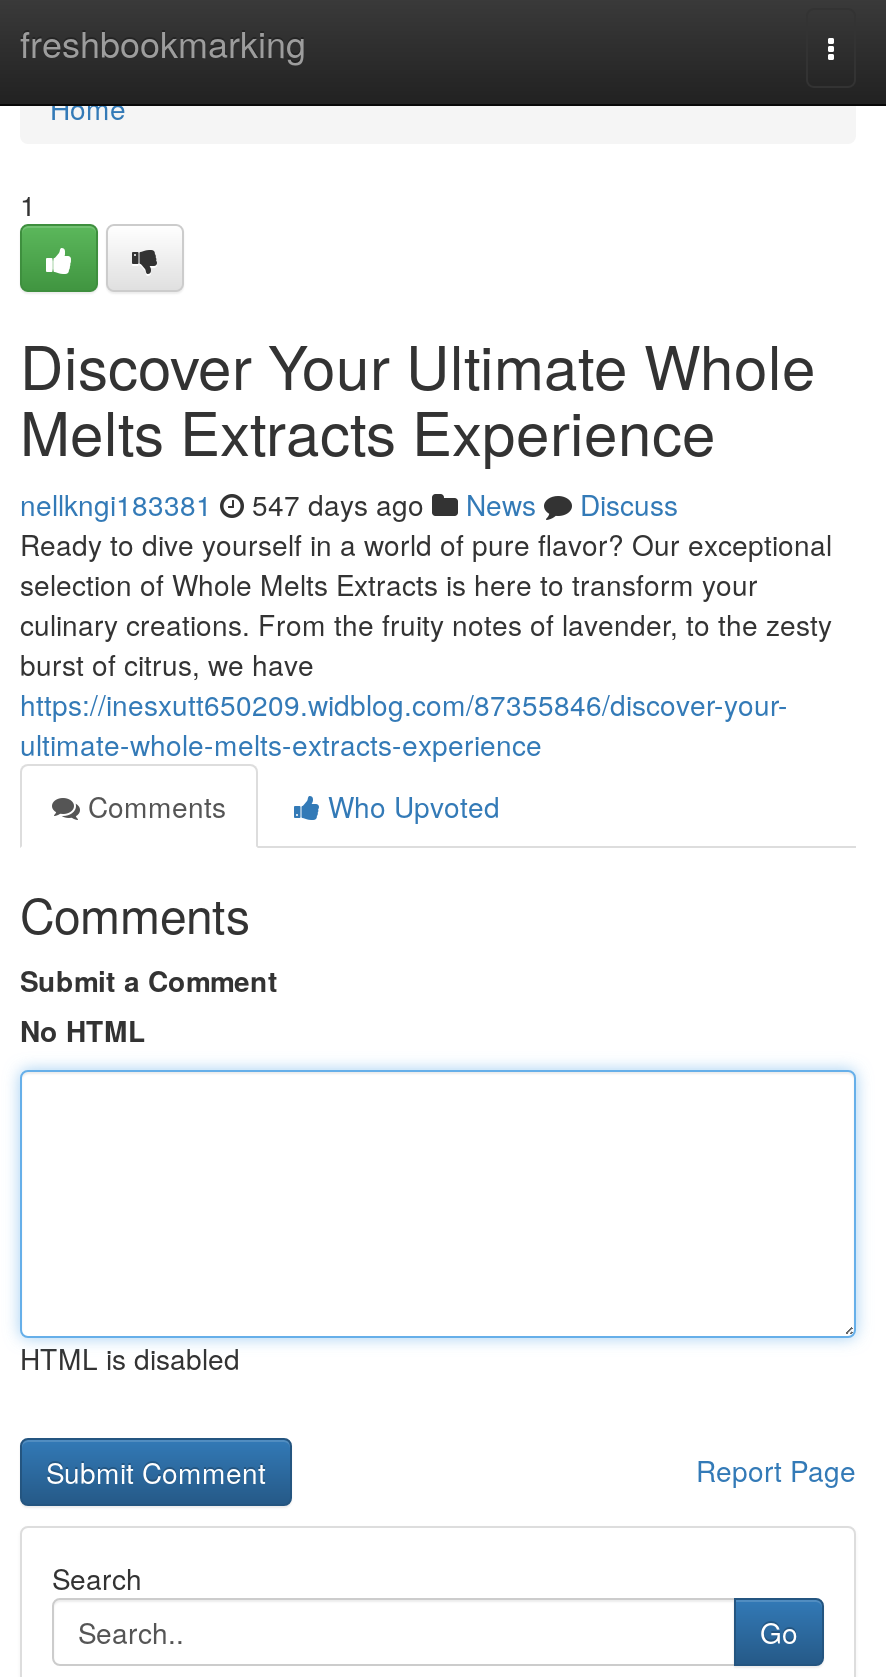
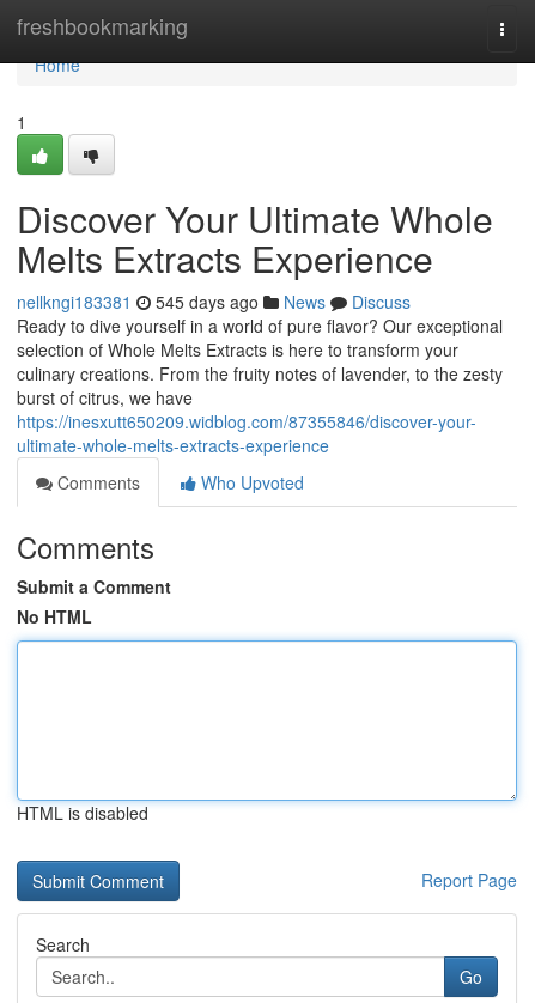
- nellkngi183381 547 days ago News Discuss
+ nellkngi183381 545 days ago News Discuss
